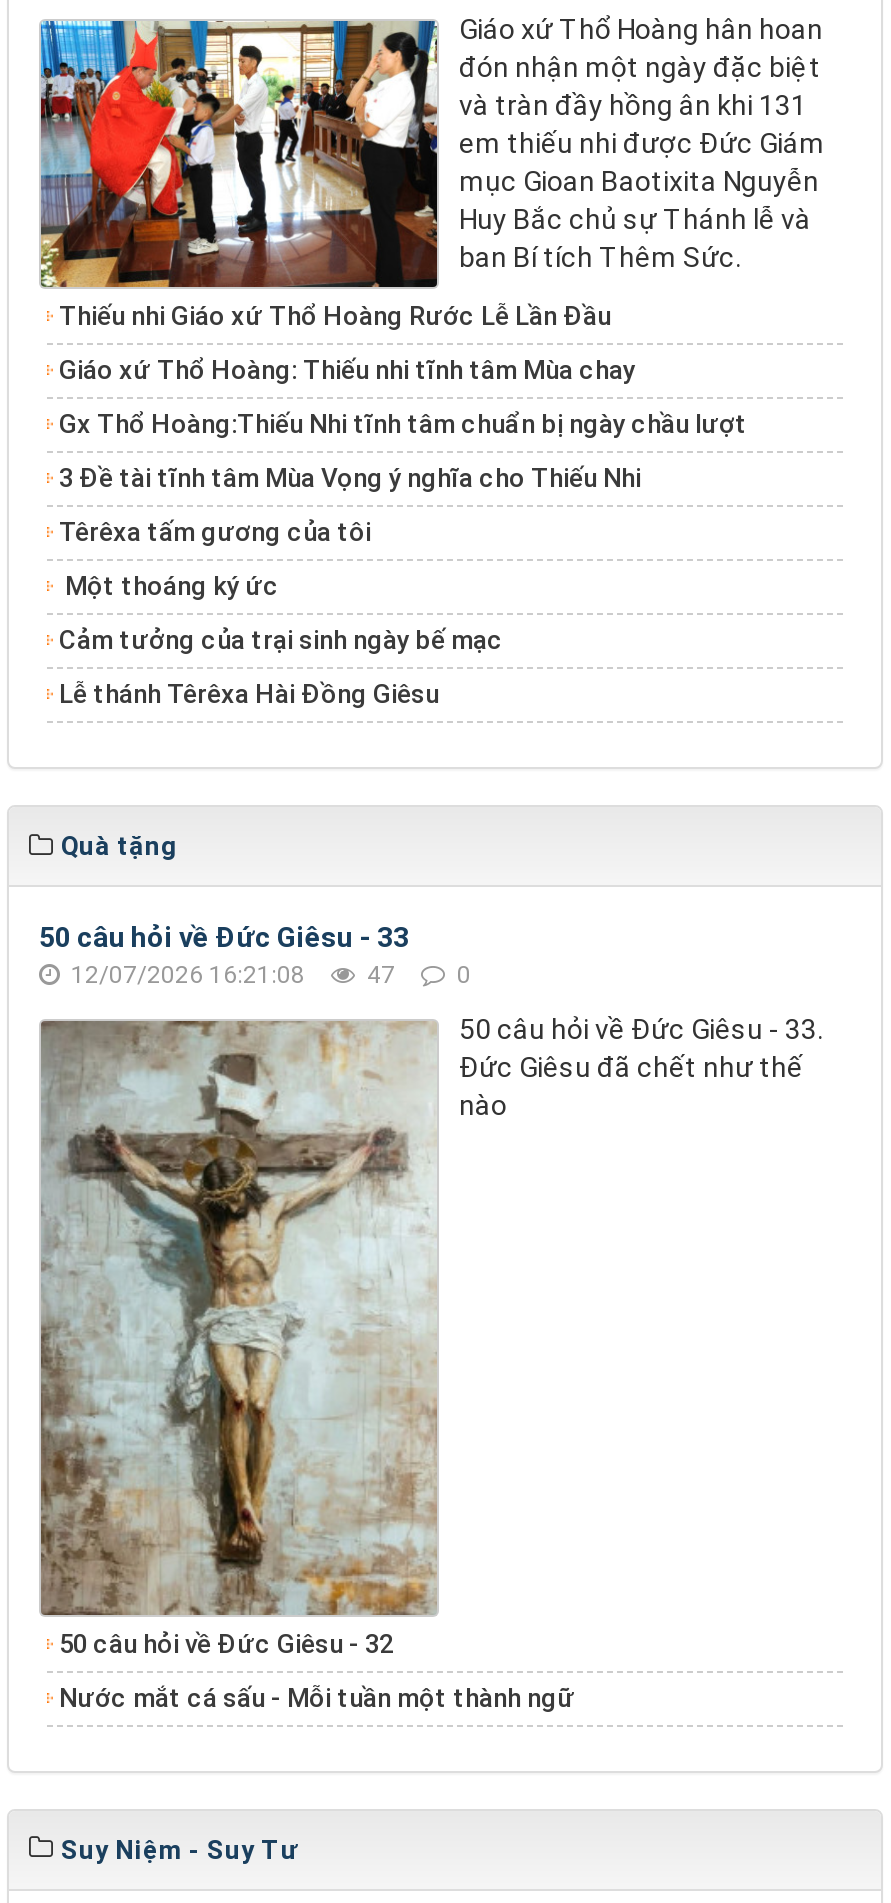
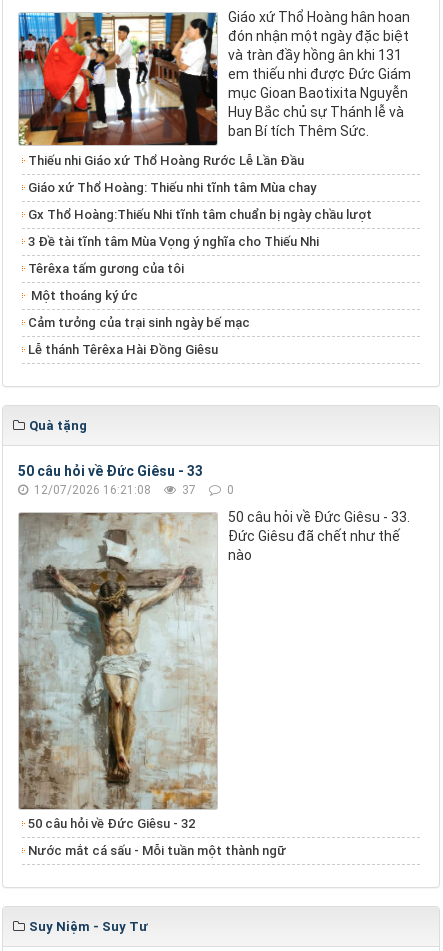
- 12/07/2026 16:21:08 47 0
+ 12/07/2026 16:21:08 37 0
